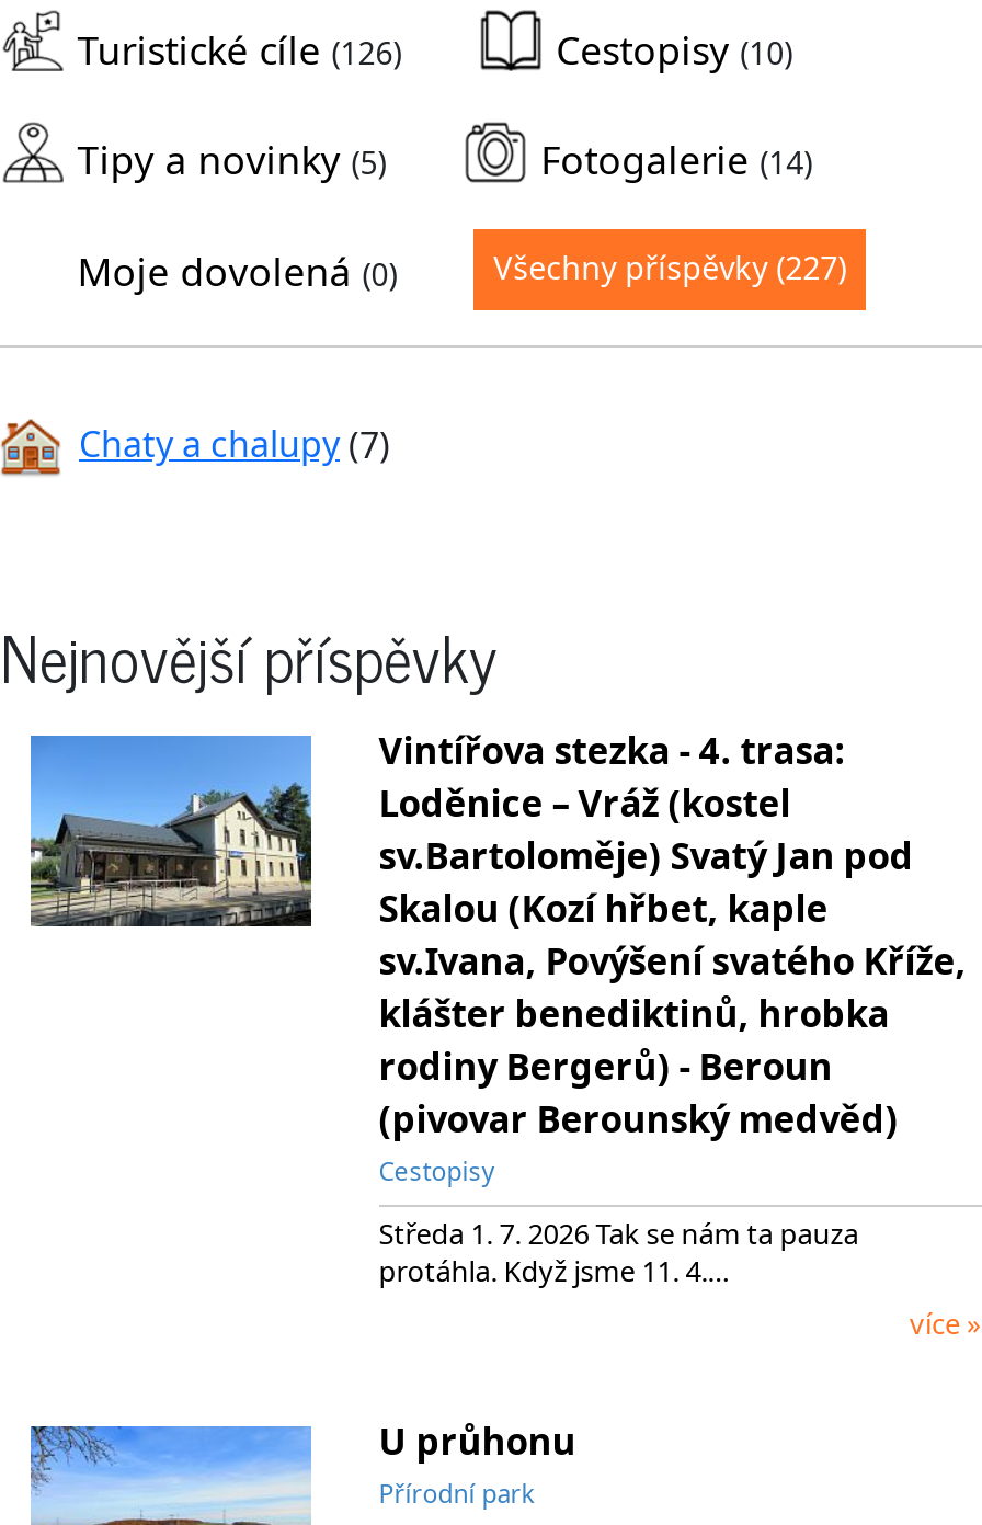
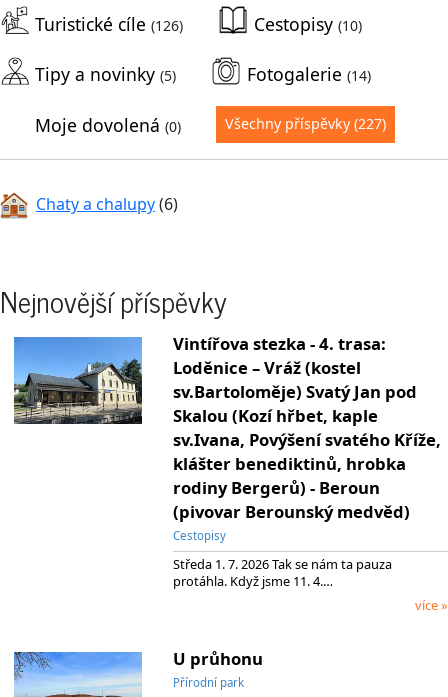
- Chaty a chalupy (7)
+ Chaty a chalupy (6)
